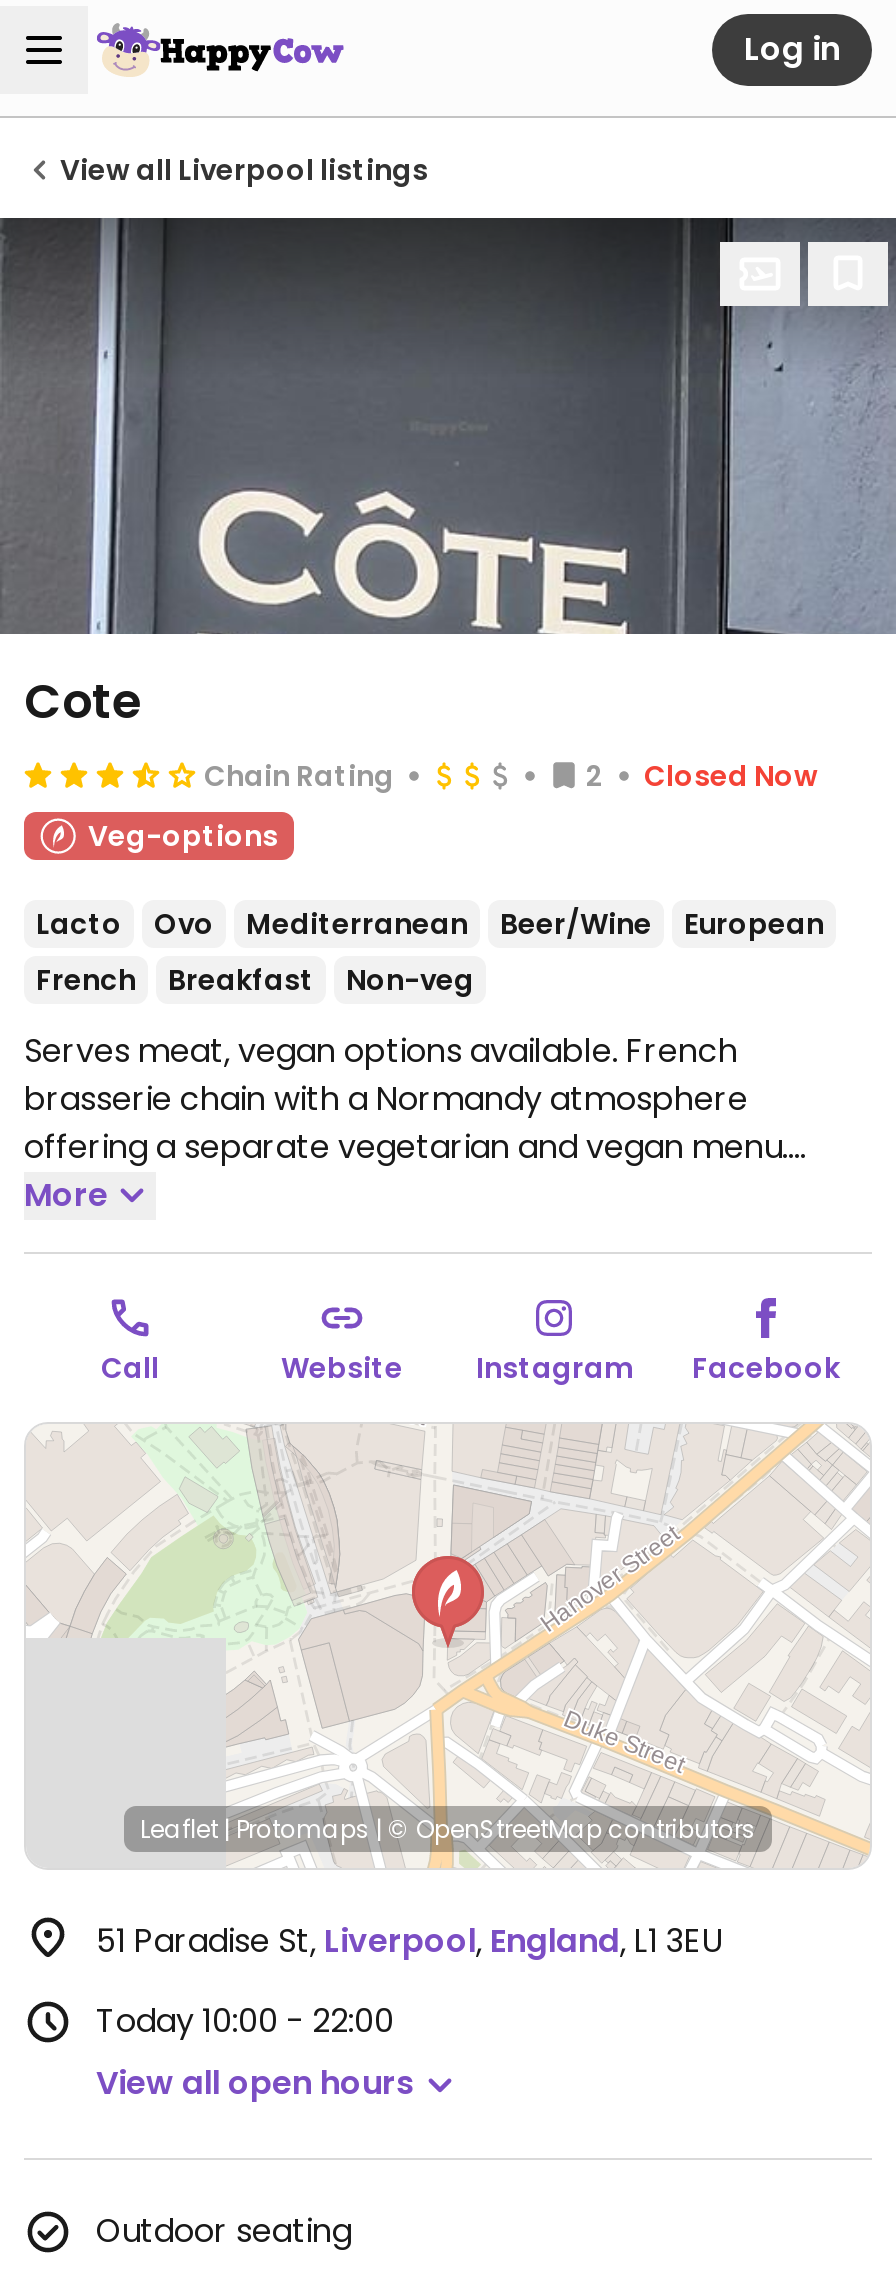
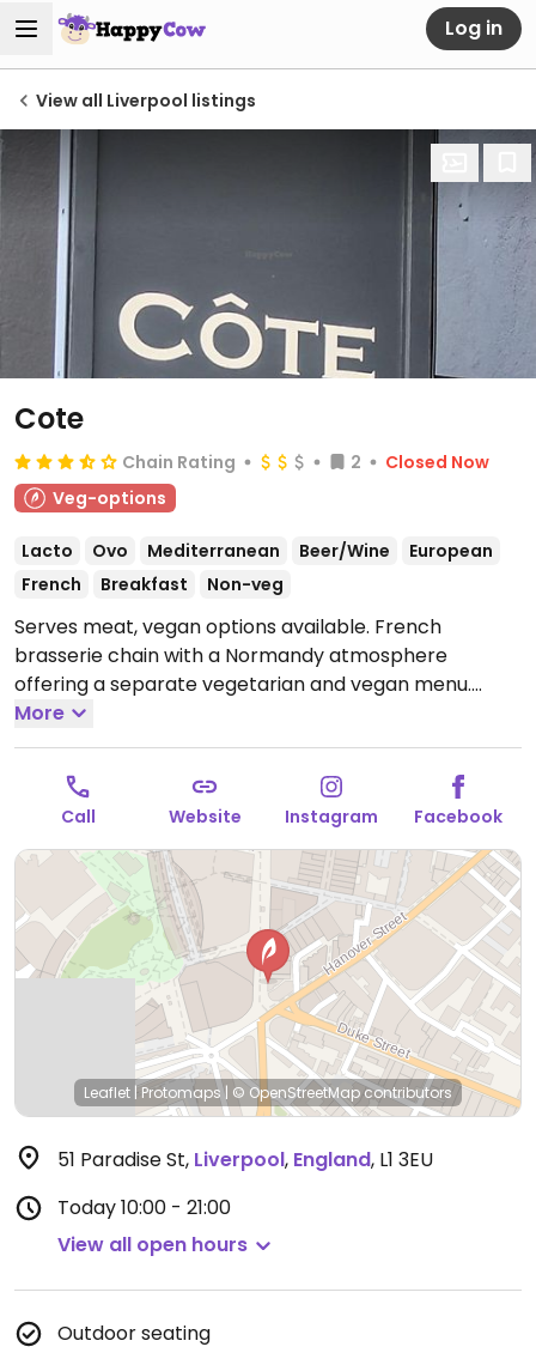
- Today 10:00 - 22:00
+ Today 10:00 - 21:00
